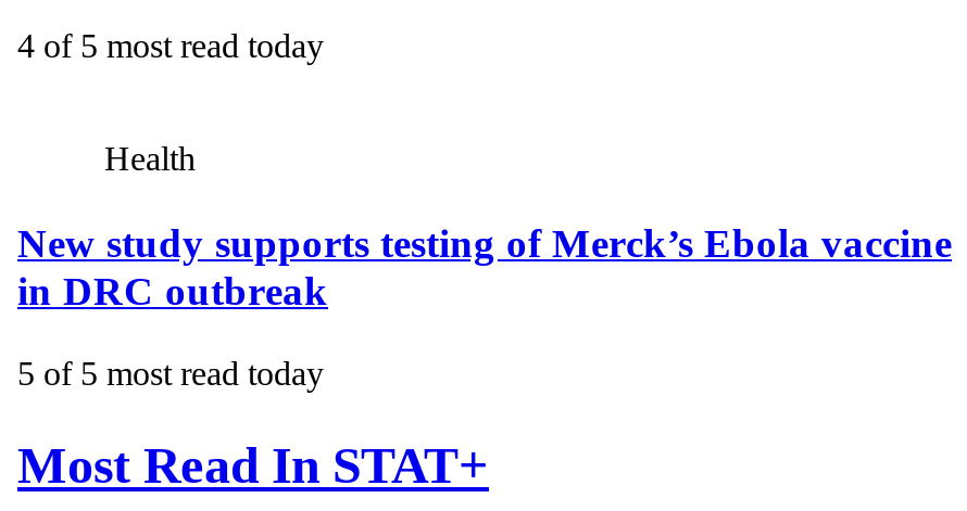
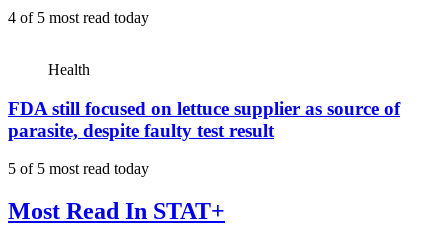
- New study supports testing of Merck’s Ebola vaccine
- in DRC outbreak
+ FDA still focused on lettuce supplier as source of
+ parasite, despite faulty test result
